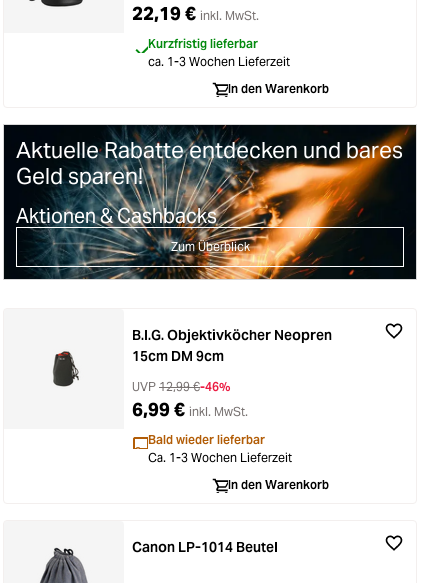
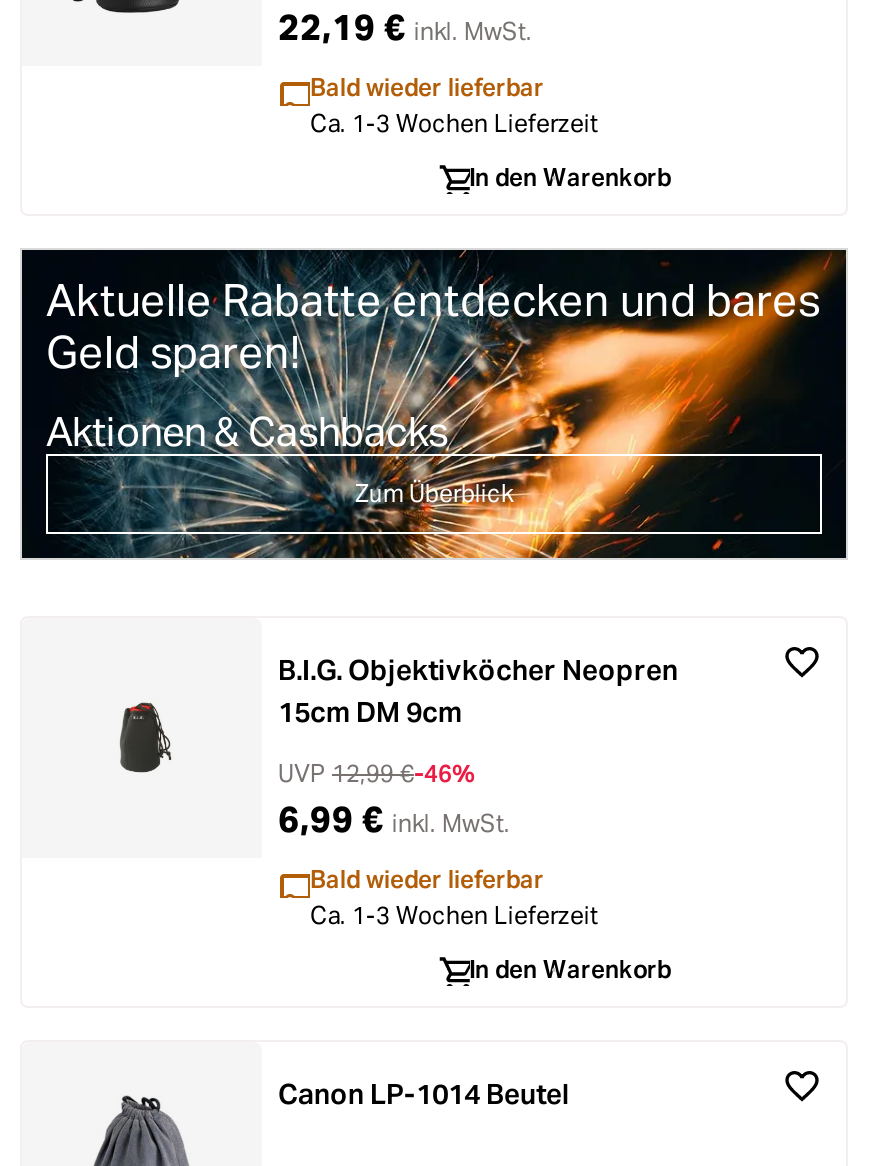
- Kurzfristig lieferbar
- ca. 1-3 Wochen Lieferzeit
+ Bald wieder lieferbar
+ Ca. 1-3 Wochen Lieferzeit
